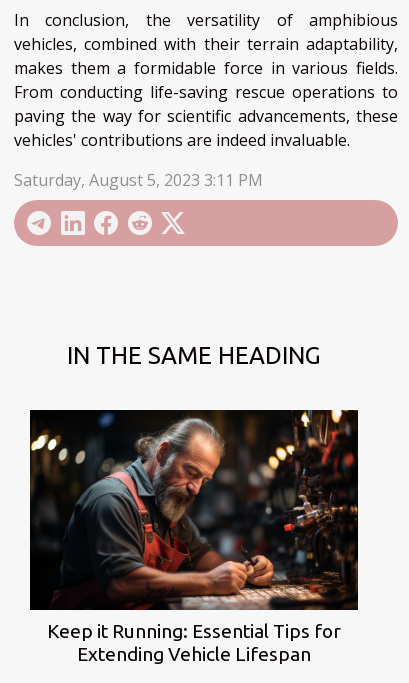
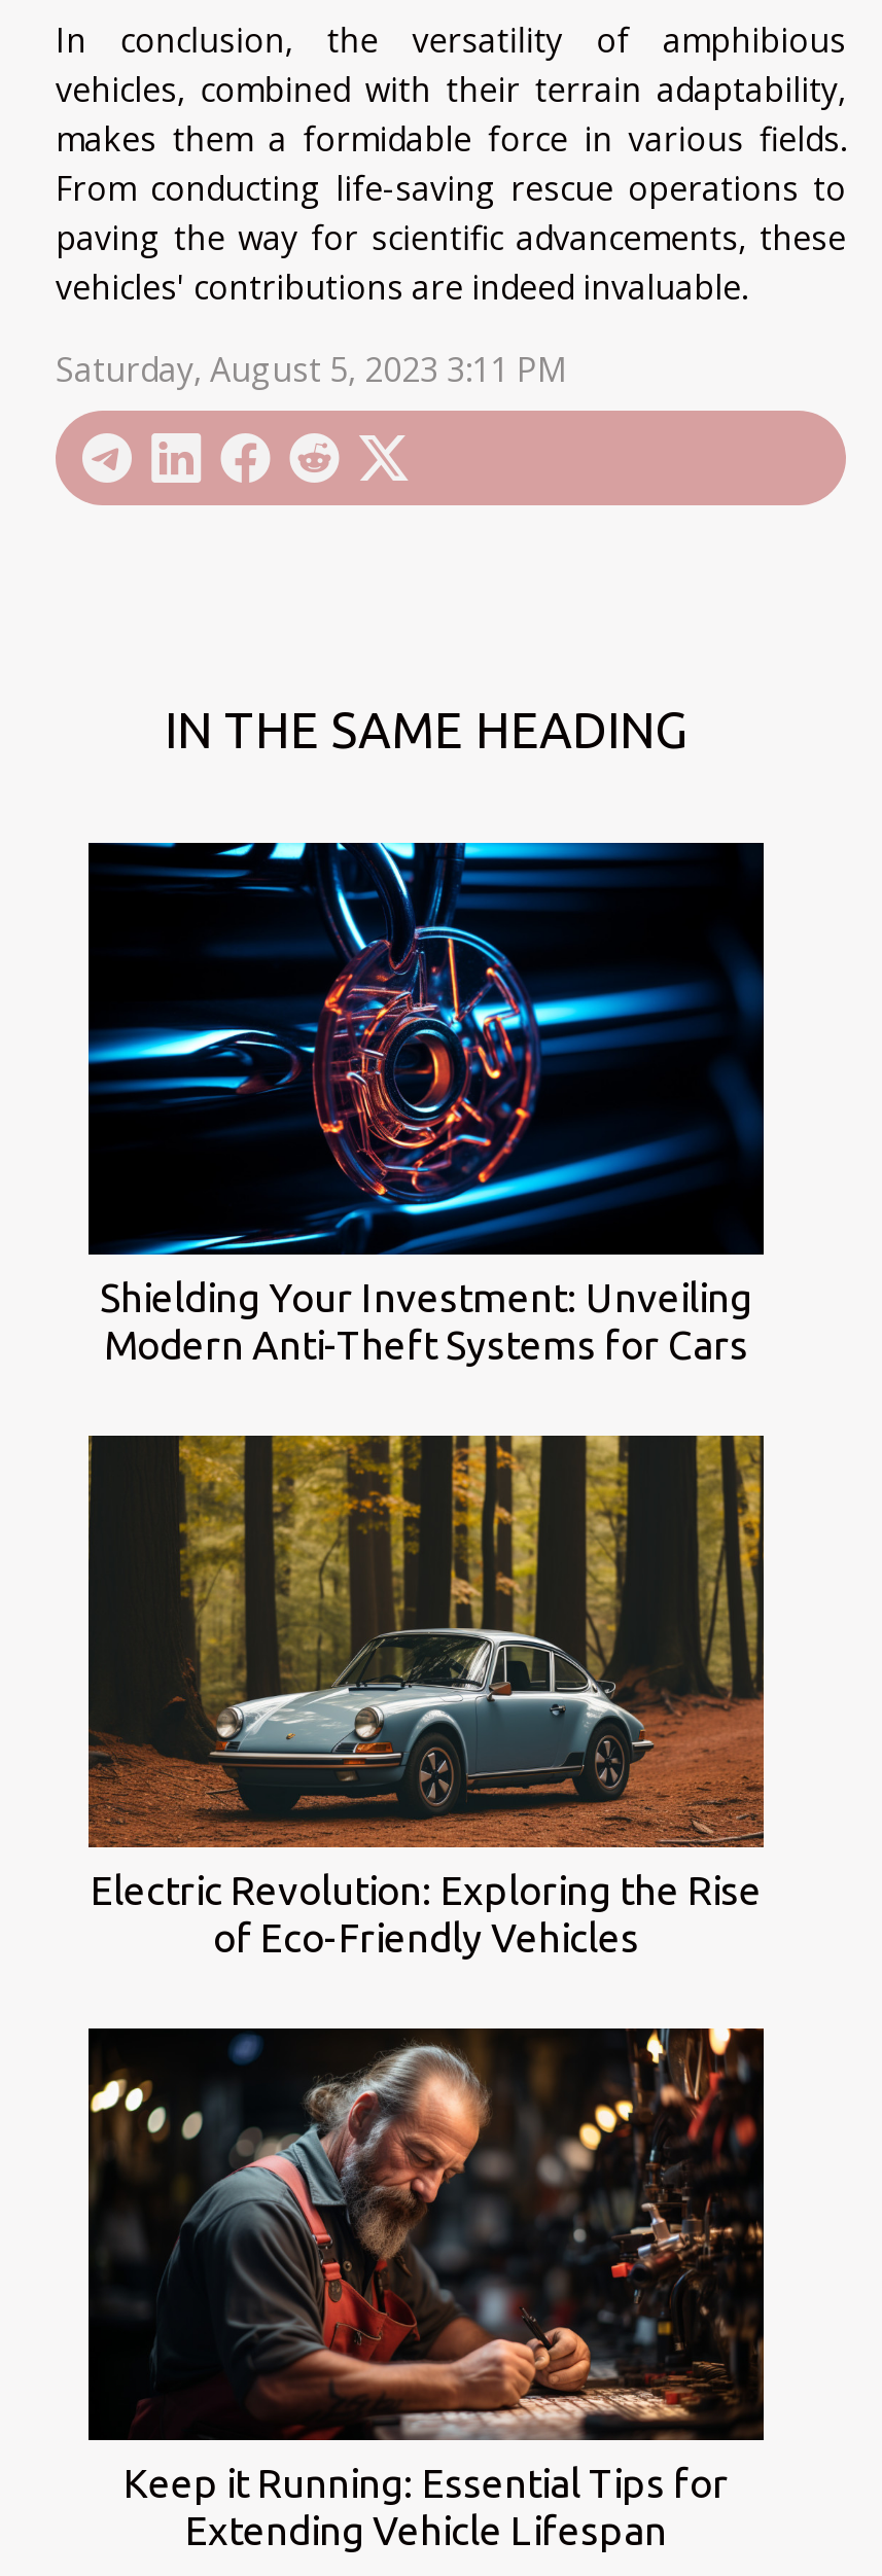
+ [image]
+ Shielding Your Investment: Unveiling
+ Modern Anti-Theft Systems for Cars

+ [image]
+ Electric Revolution: Exploring the Rise
+ of Eco-Friendly Vehicles
